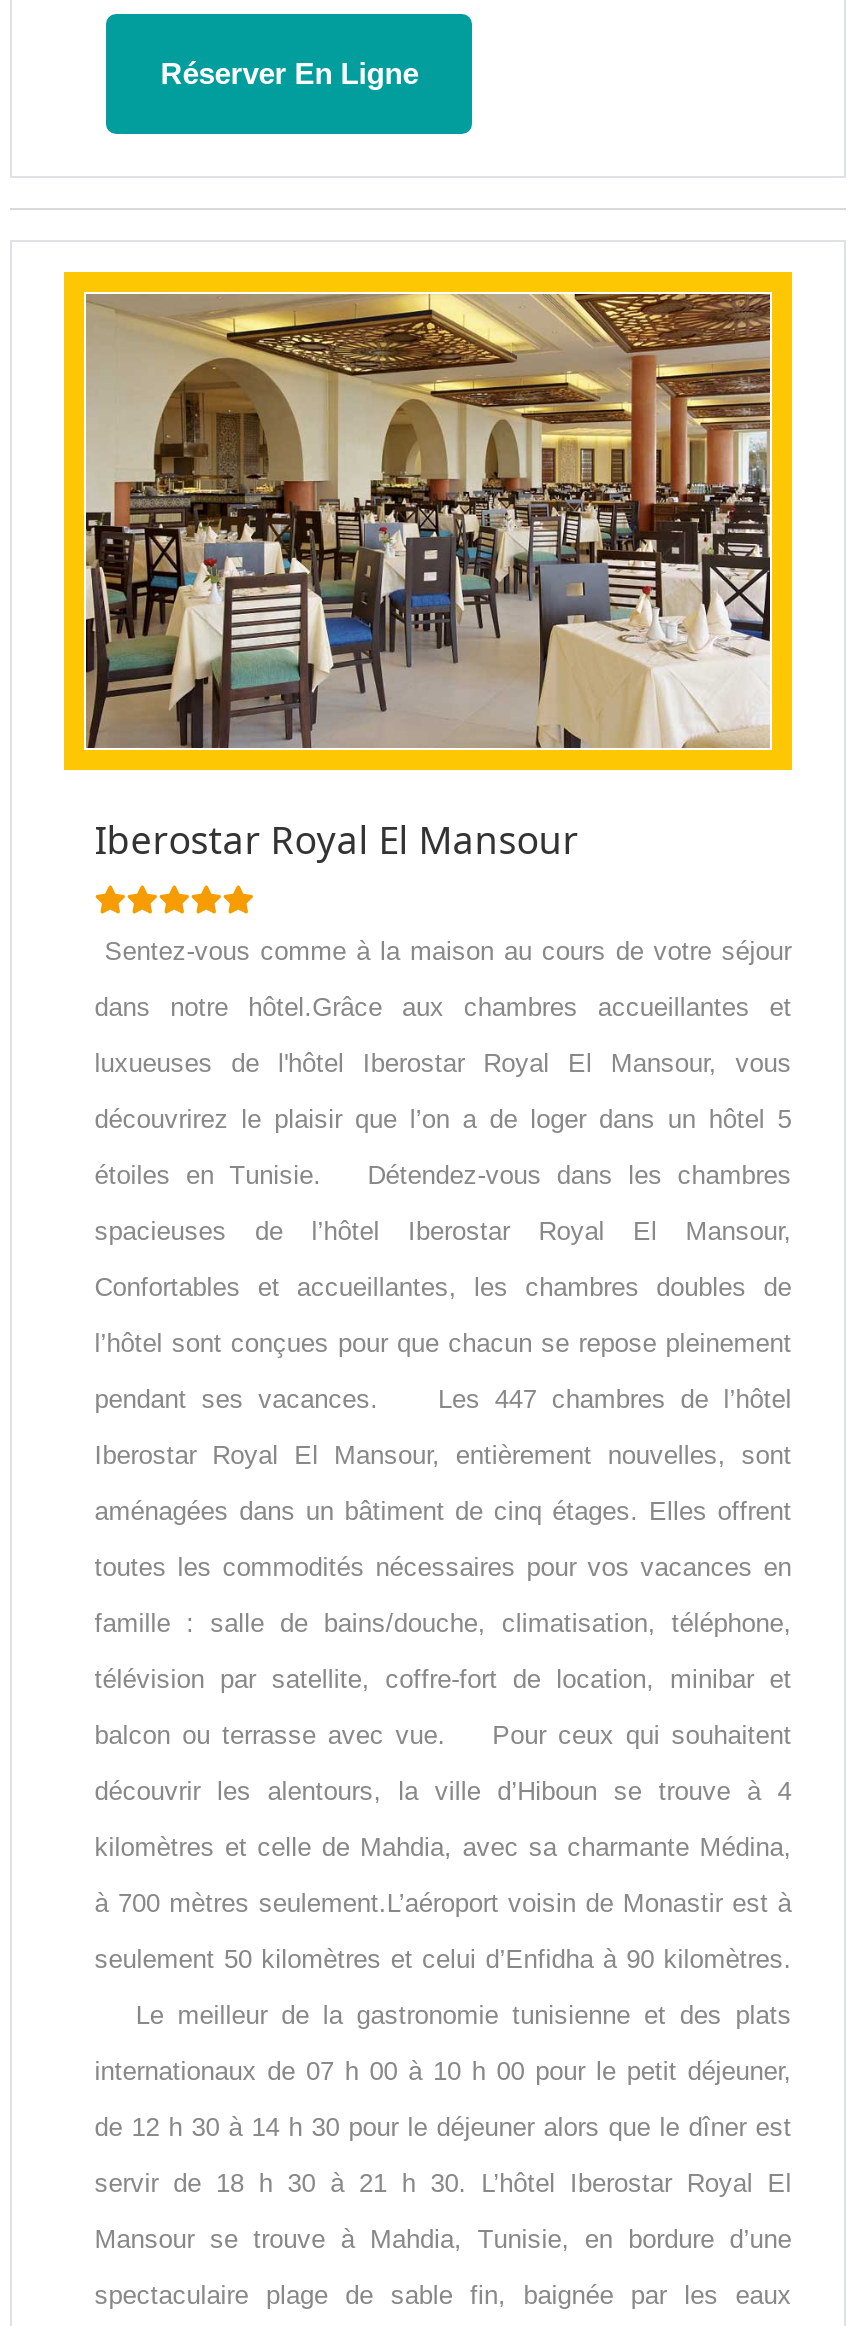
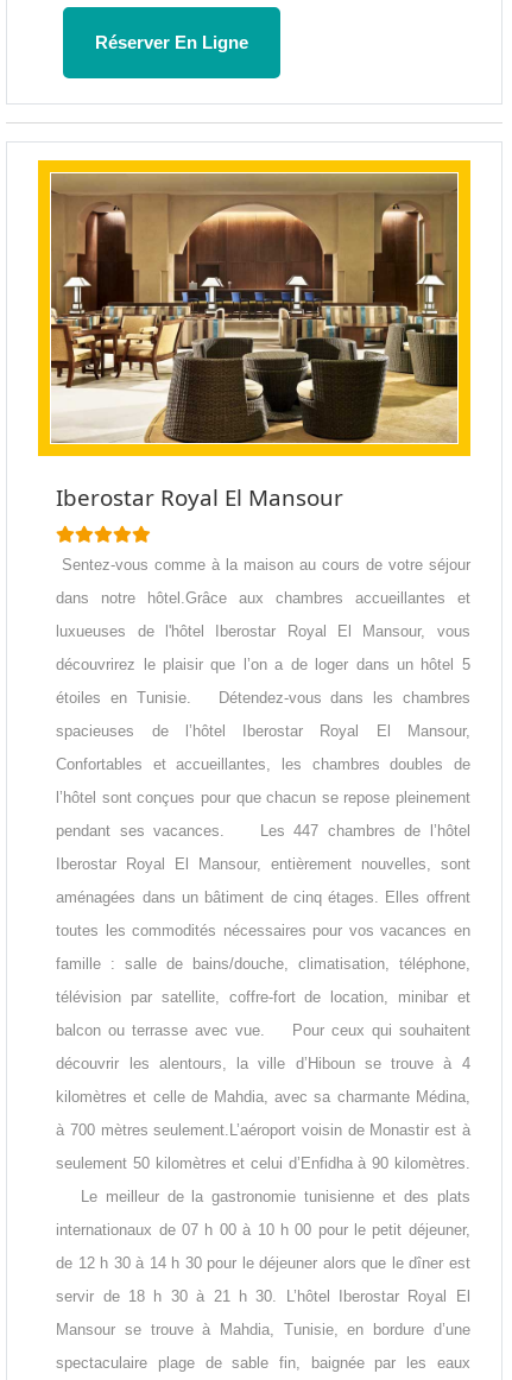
- [image]
+ [image]
